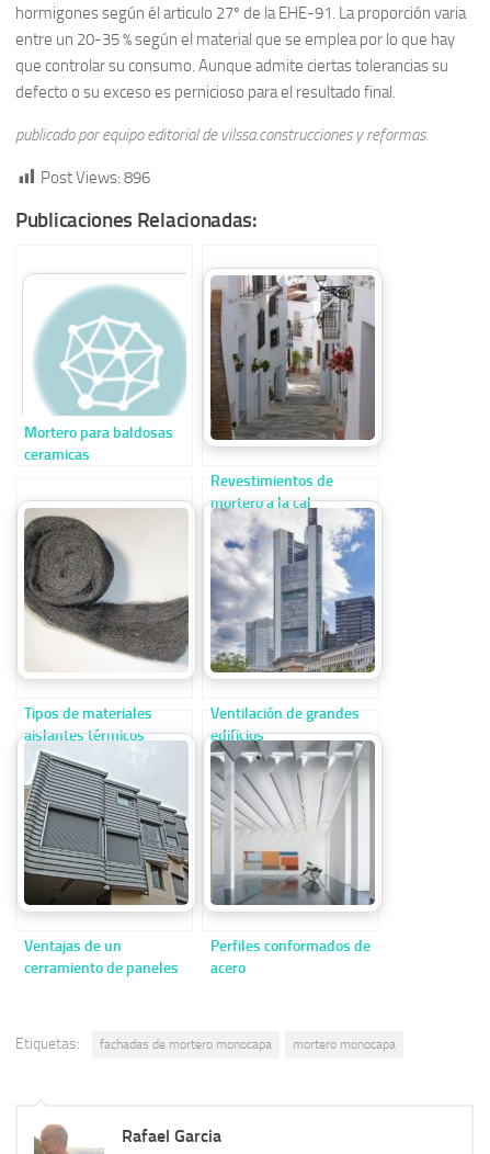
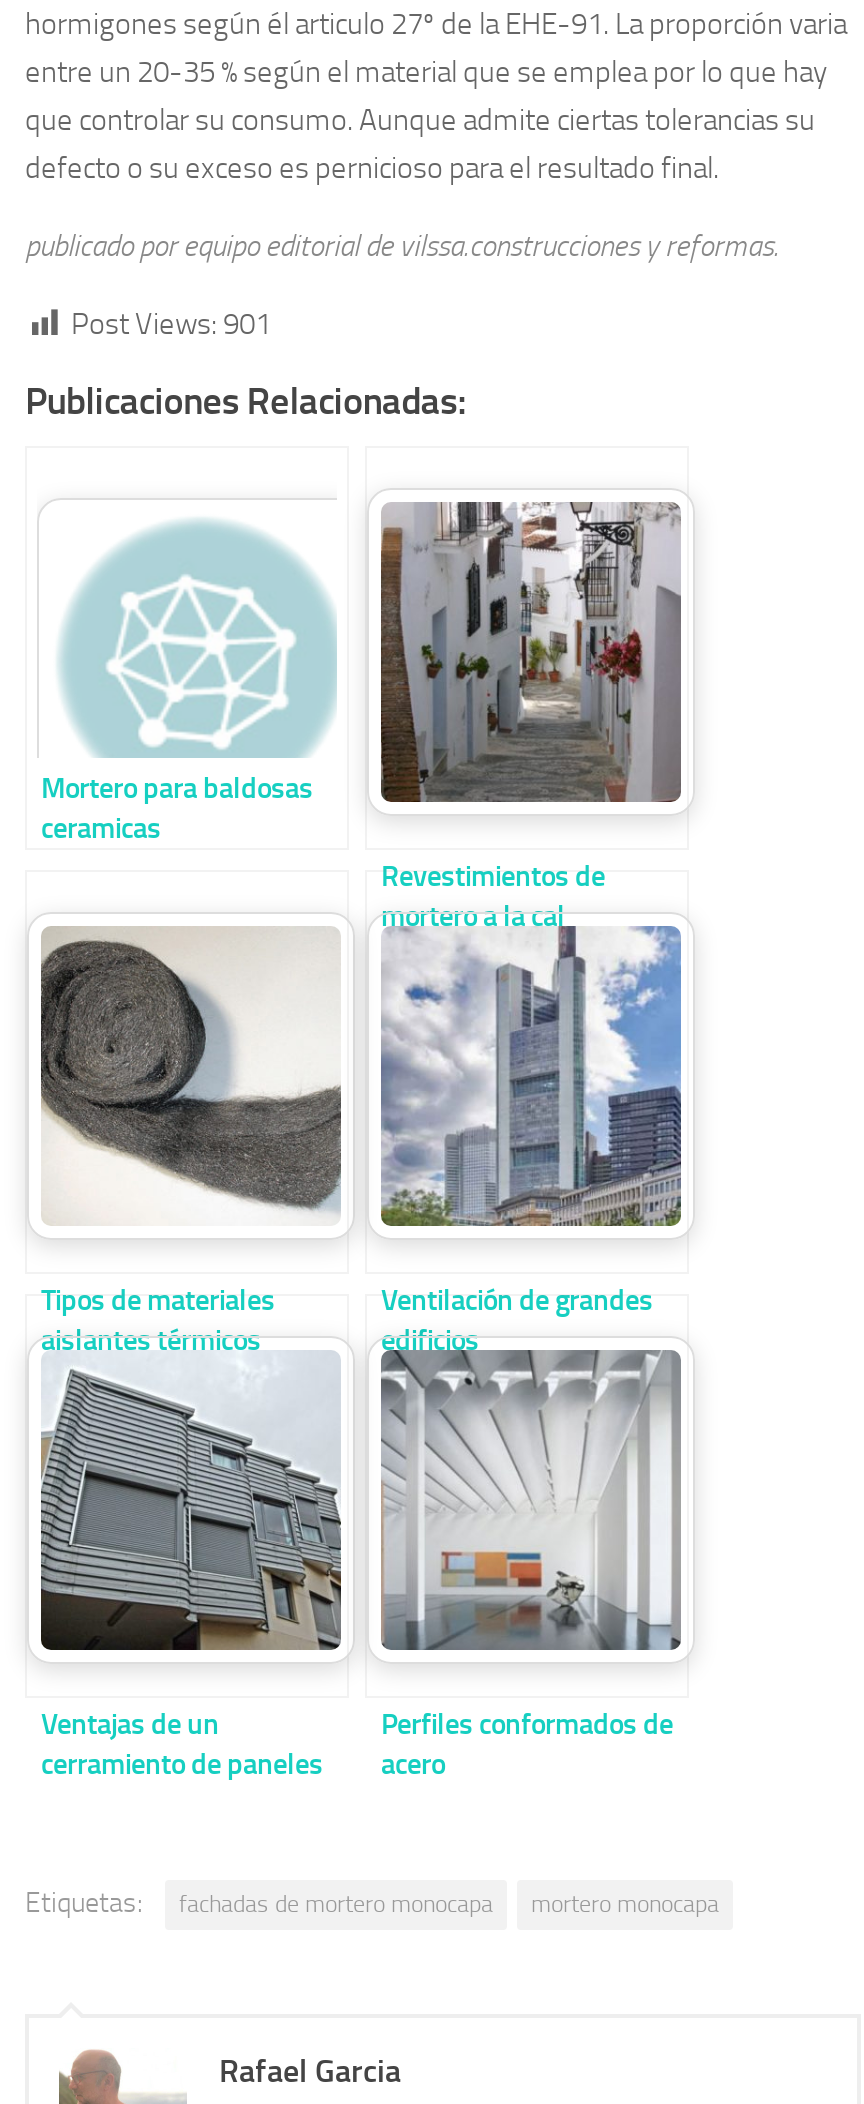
- Post Views: 896
+ Post Views: 901
